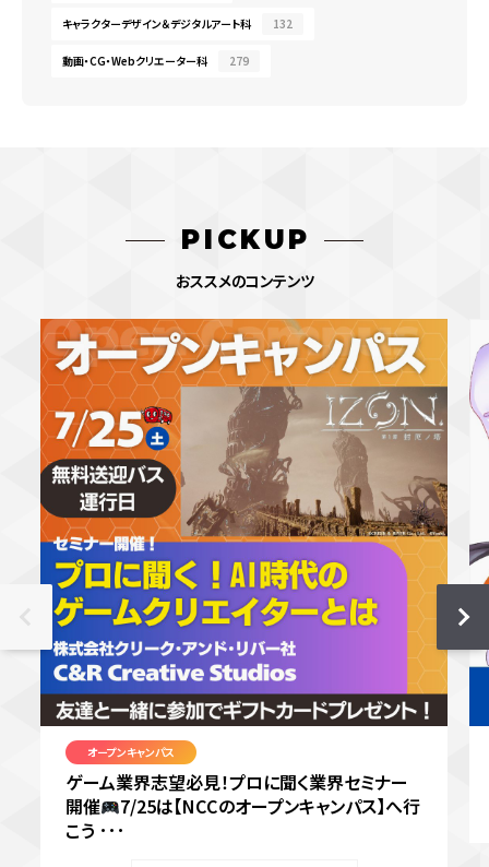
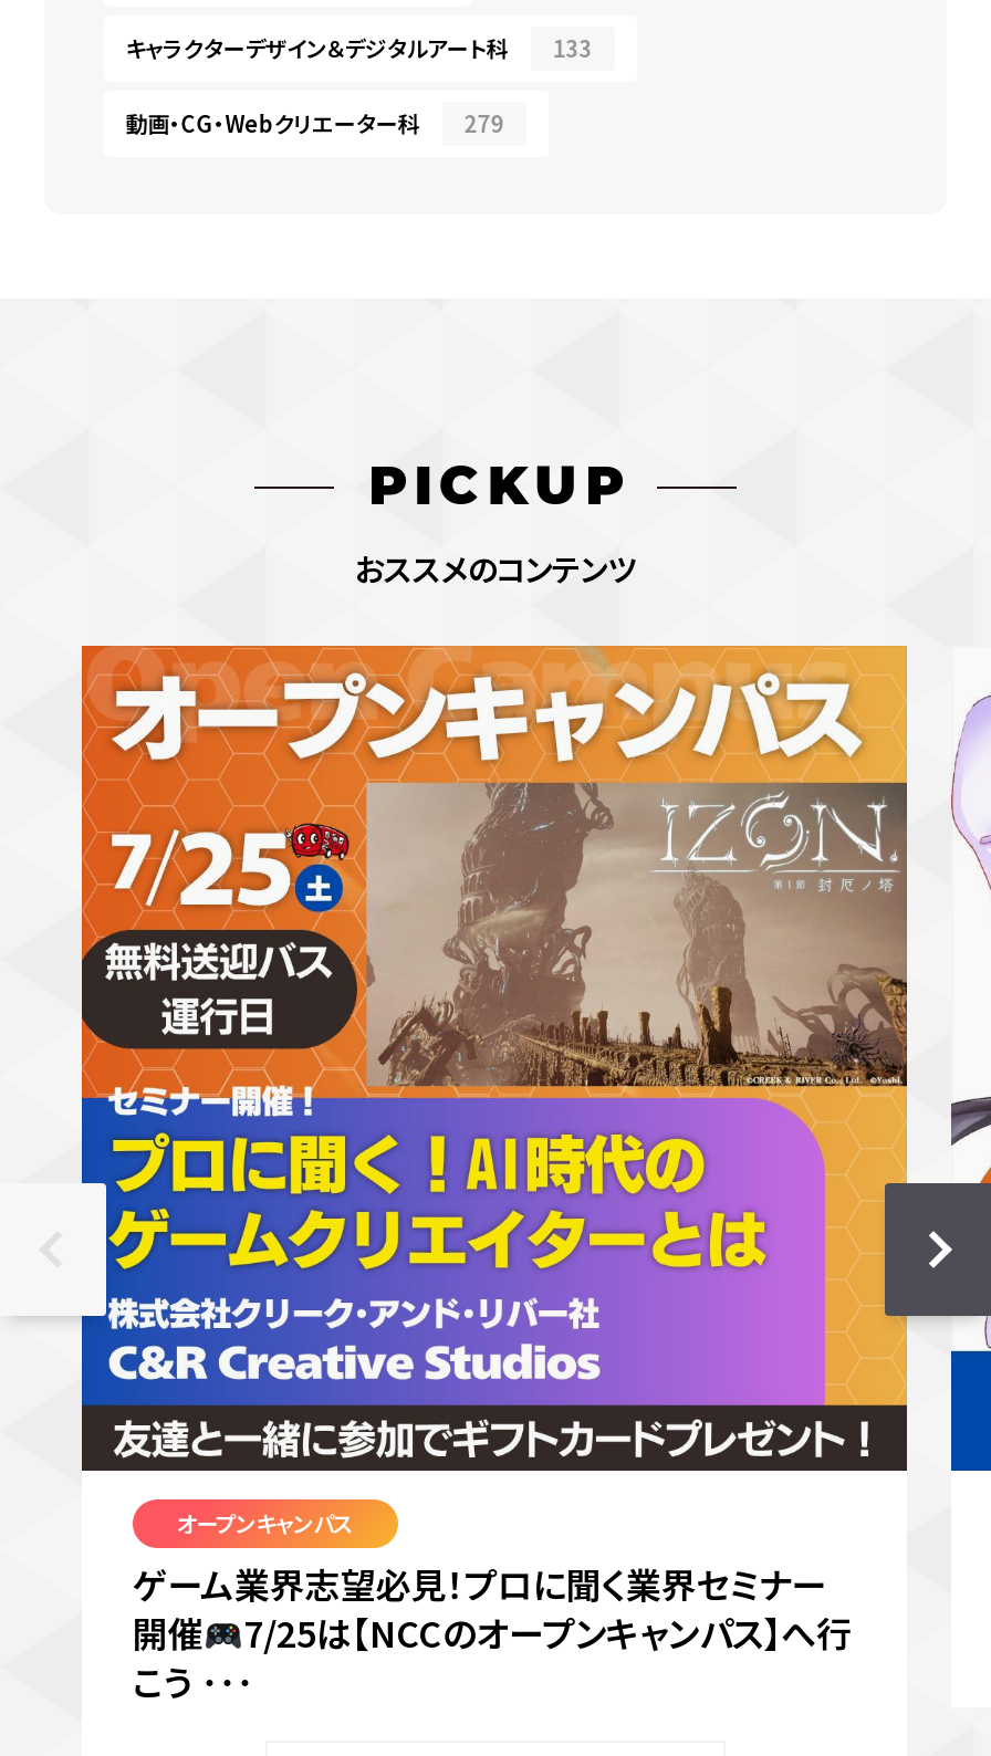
- キャラクターデザイン＆デジタルアート科 132
+ キャラクターデザイン＆デジタルアート科 133
